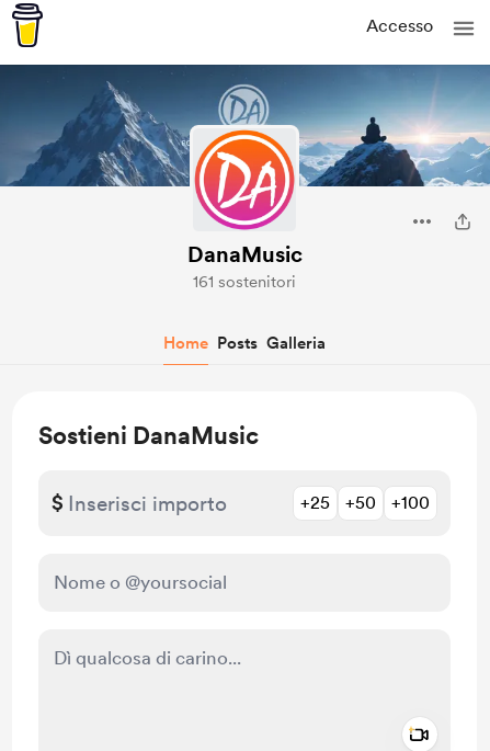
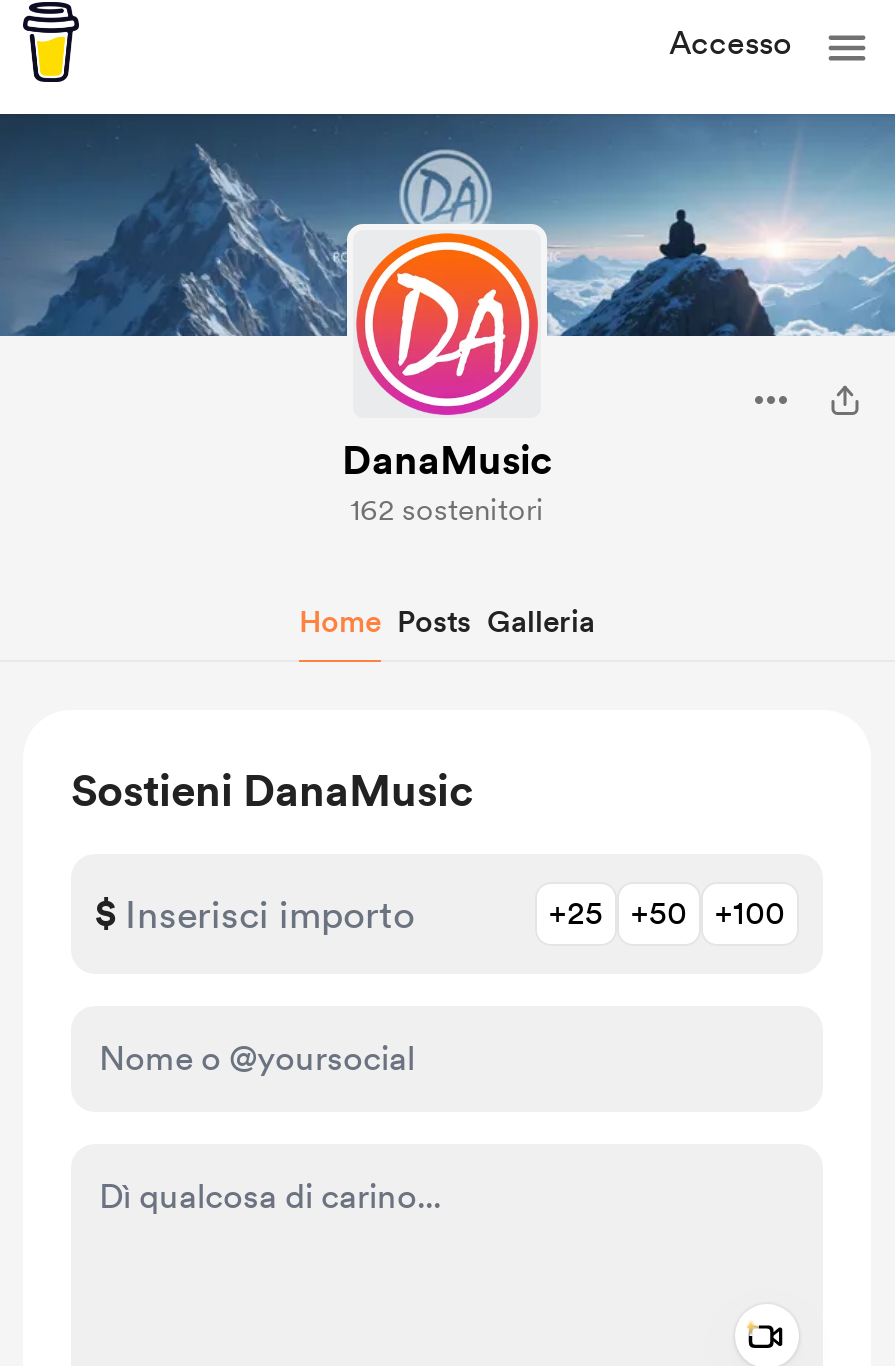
- 161 sostenitori
+ 162 sostenitori
